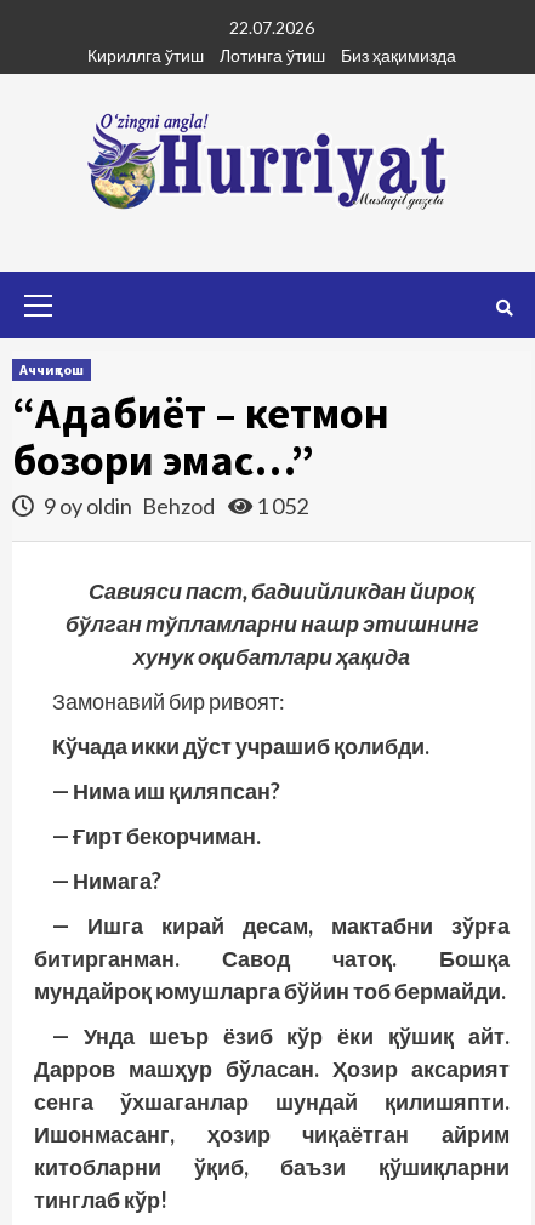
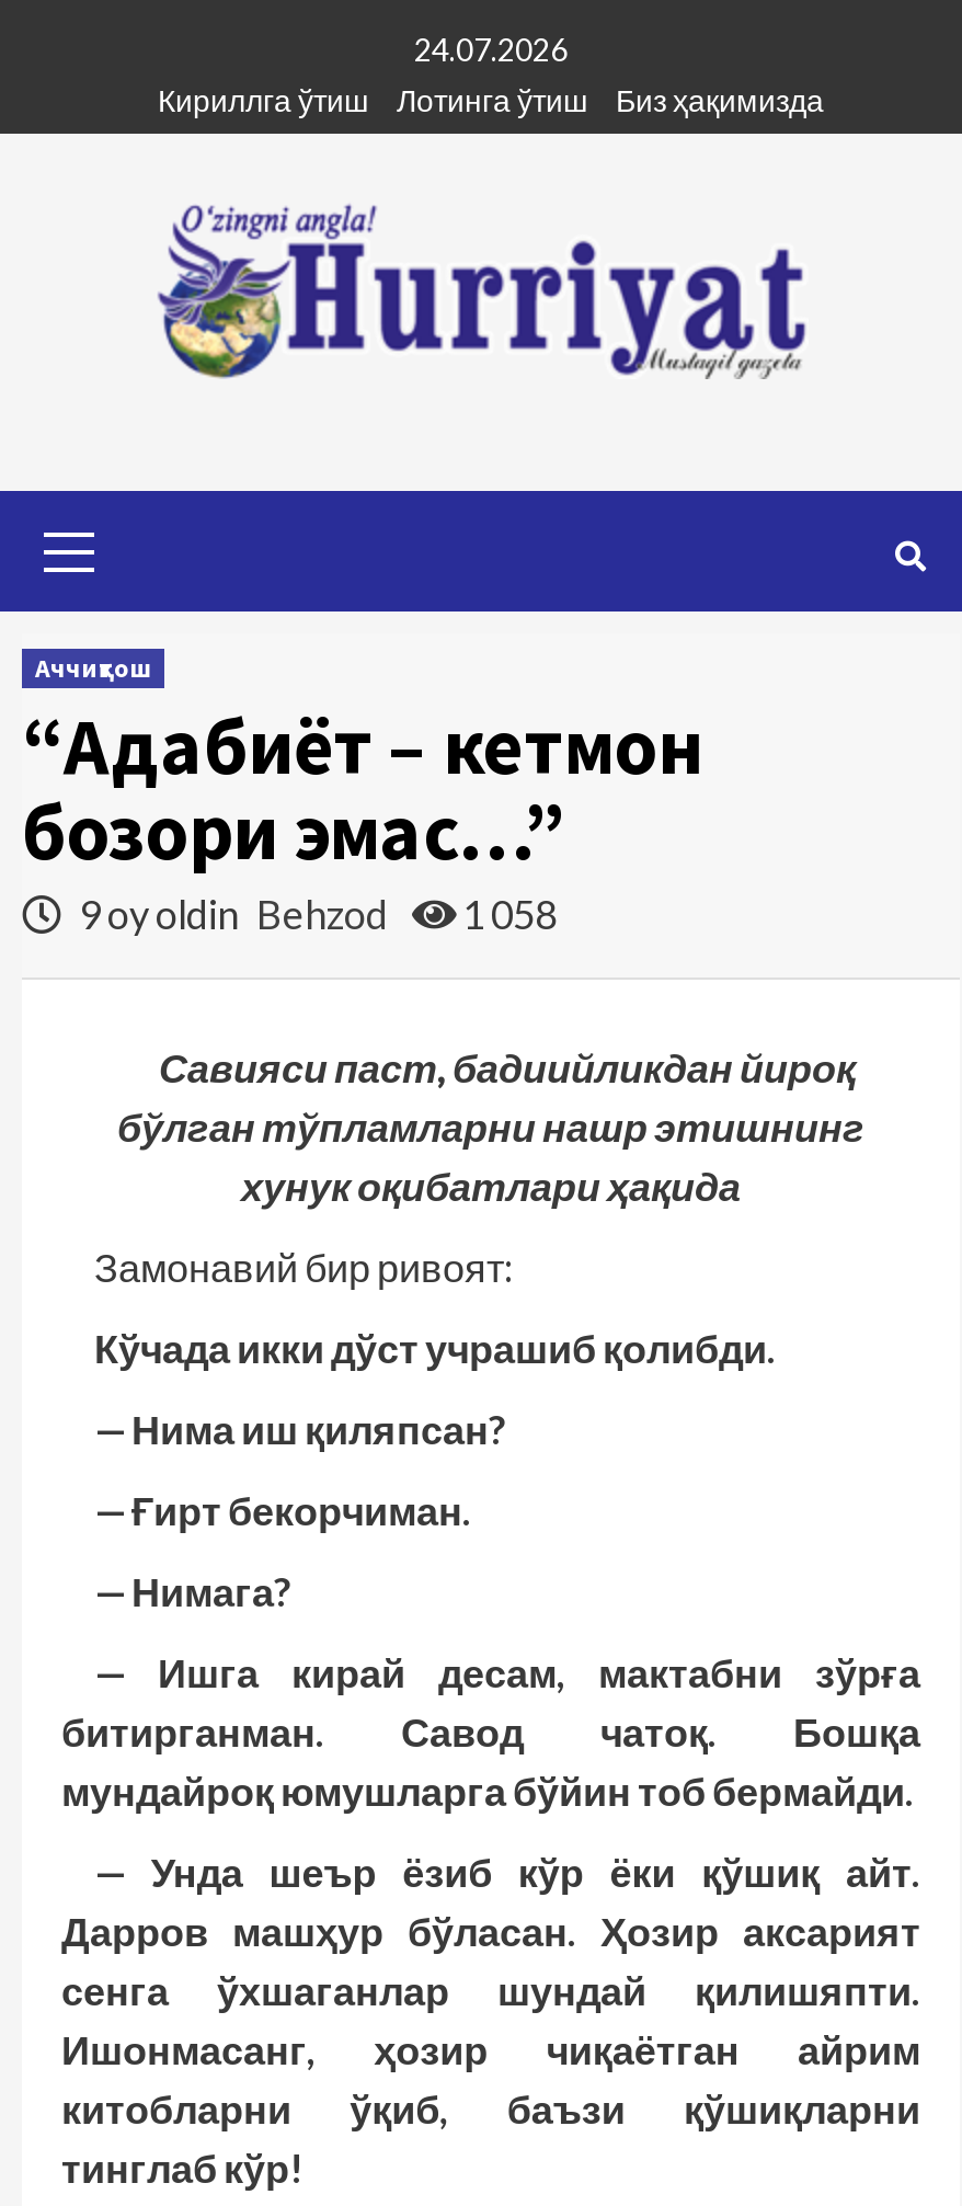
- 22.07.2026
+ 24.07.2026

- 9 oy oldin Behzod 1 052
+ 9 oy oldin Behzod 1 058
